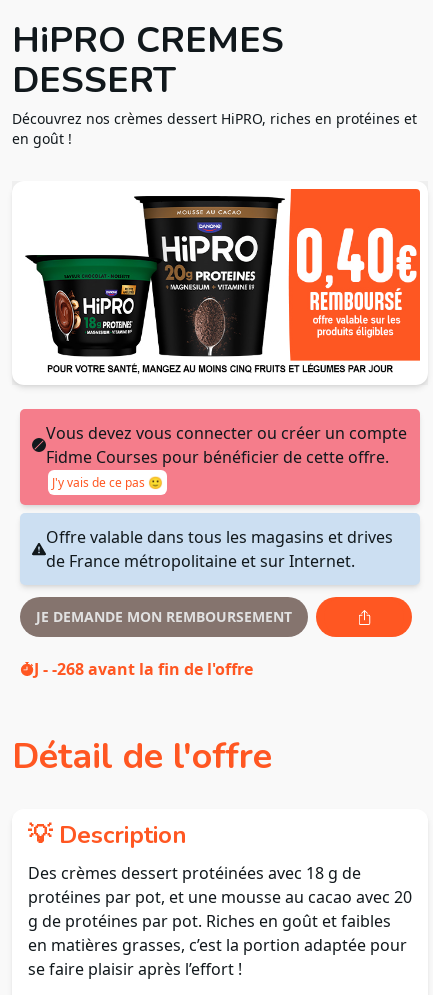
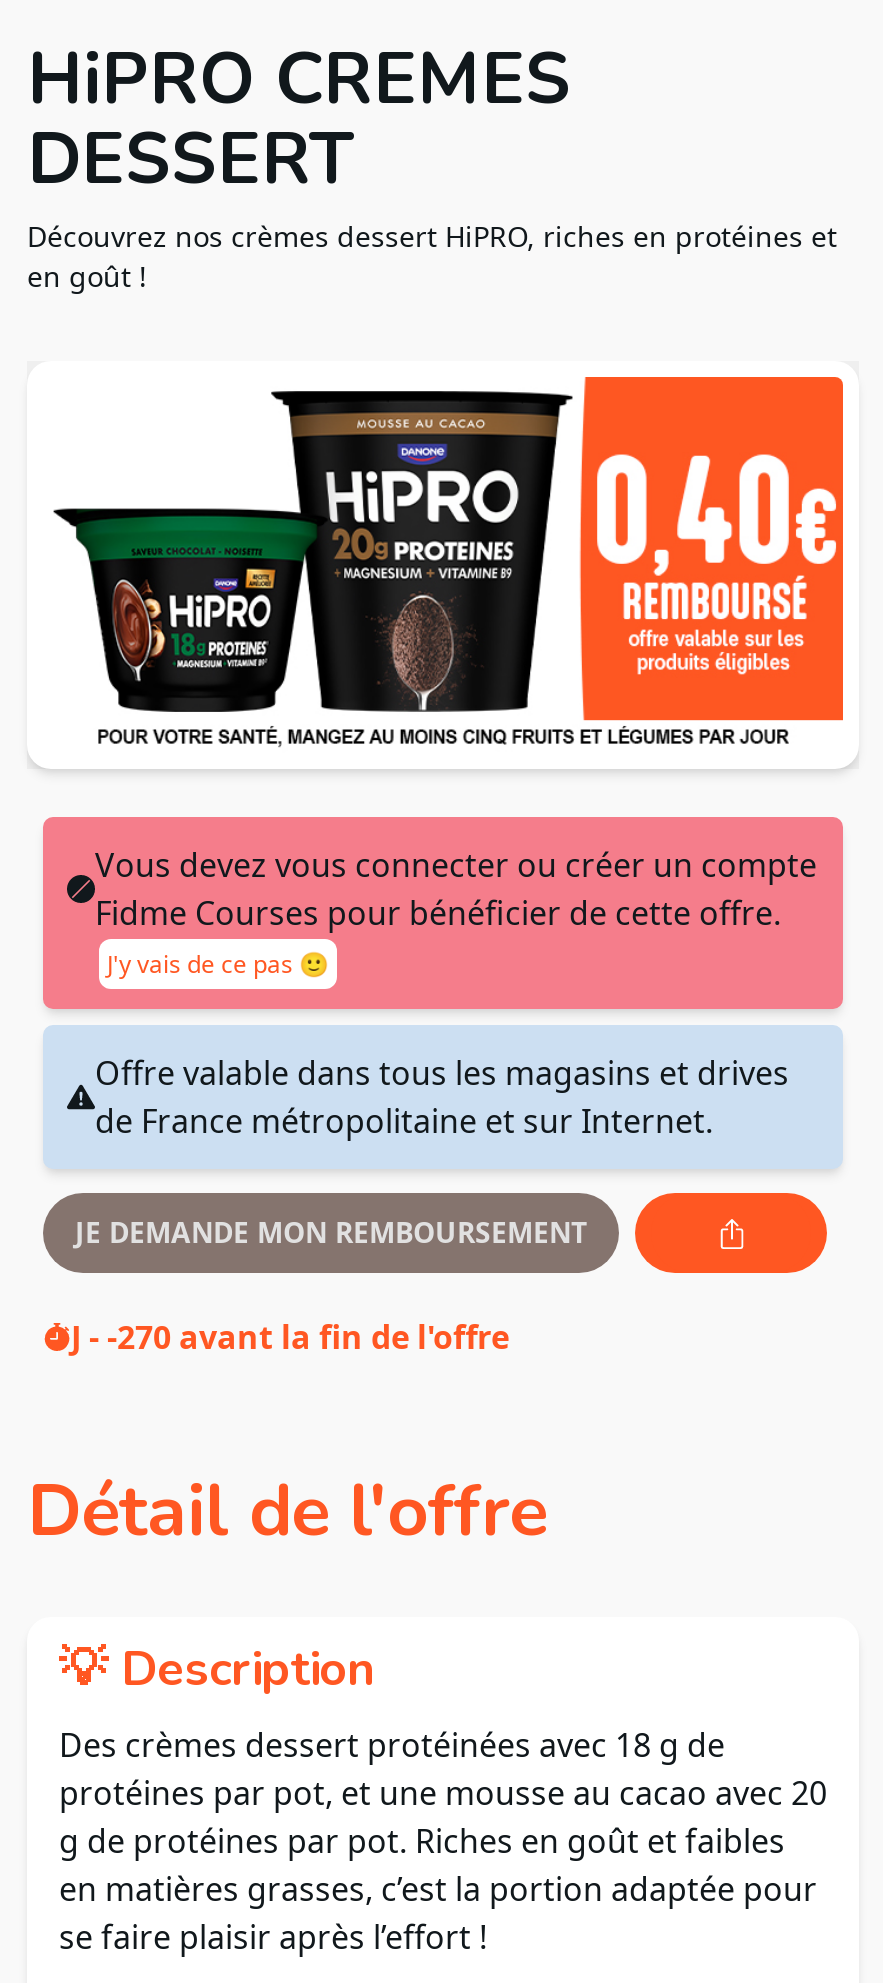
- J - -268 avant la fin de l'offre
+ J - -270 avant la fin de l'offre
